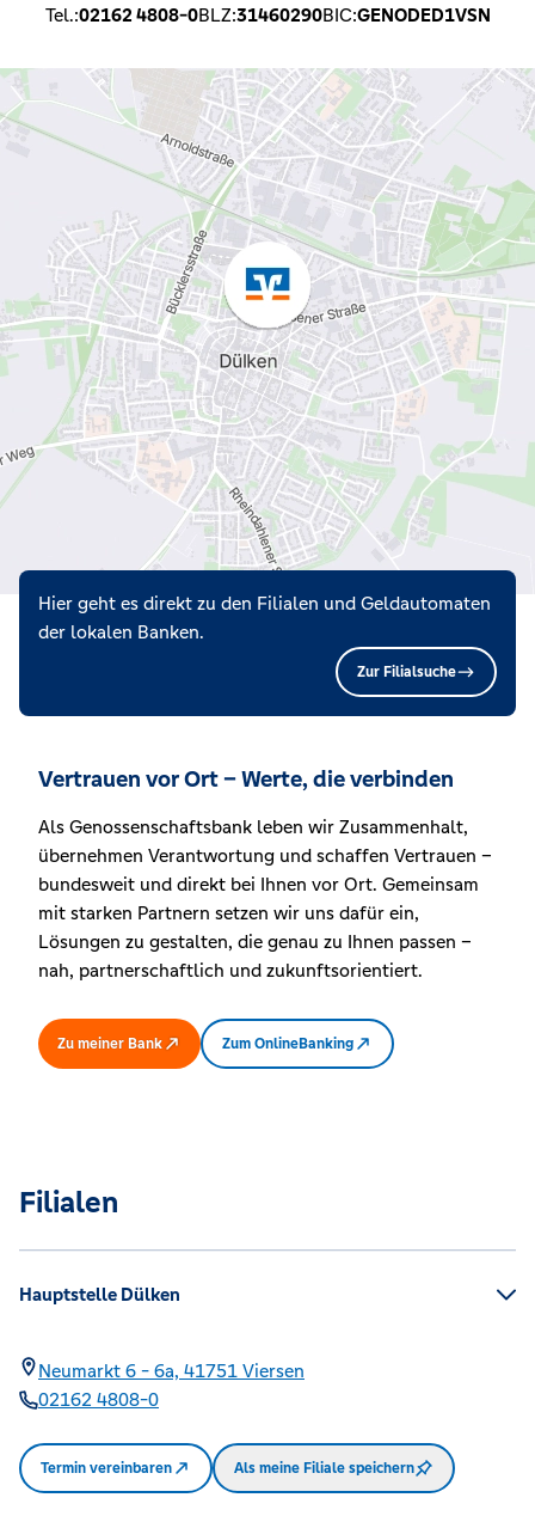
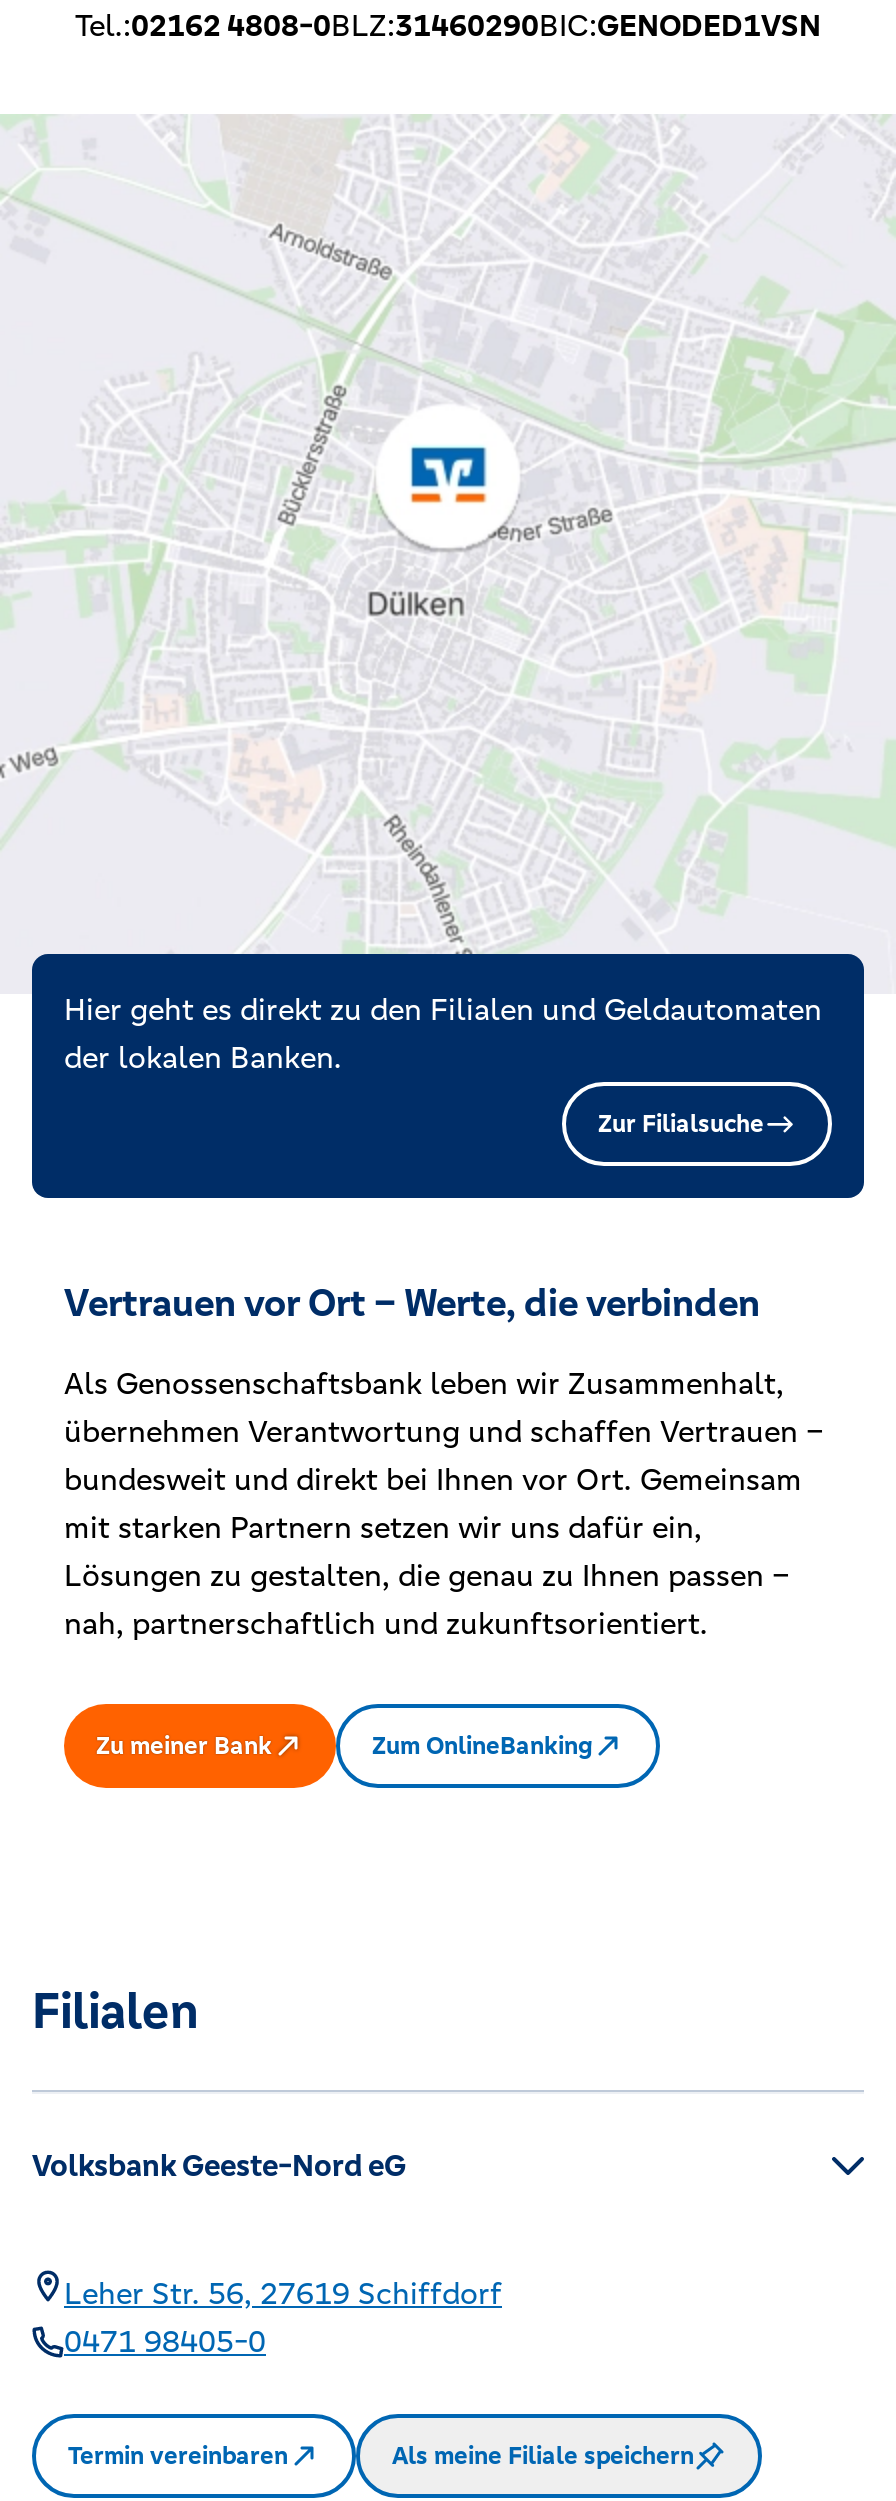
- Hauptstelle Dülken
+ Volksbank Geeste-Nord eG

- Neumarkt 6 - 6a, 41751 Viersen
- 02162 4808-0
+ Leher Str. 56, 27619 Schiffdorf
+ 0471 98405-0
